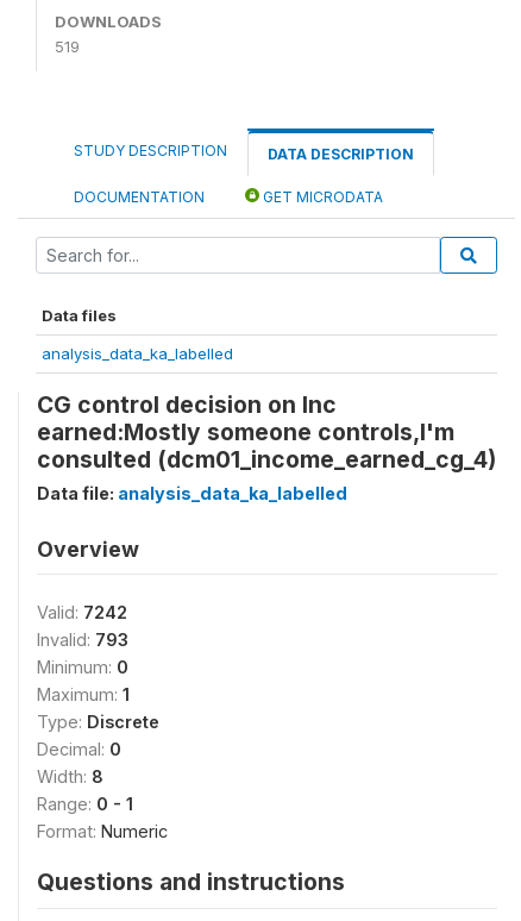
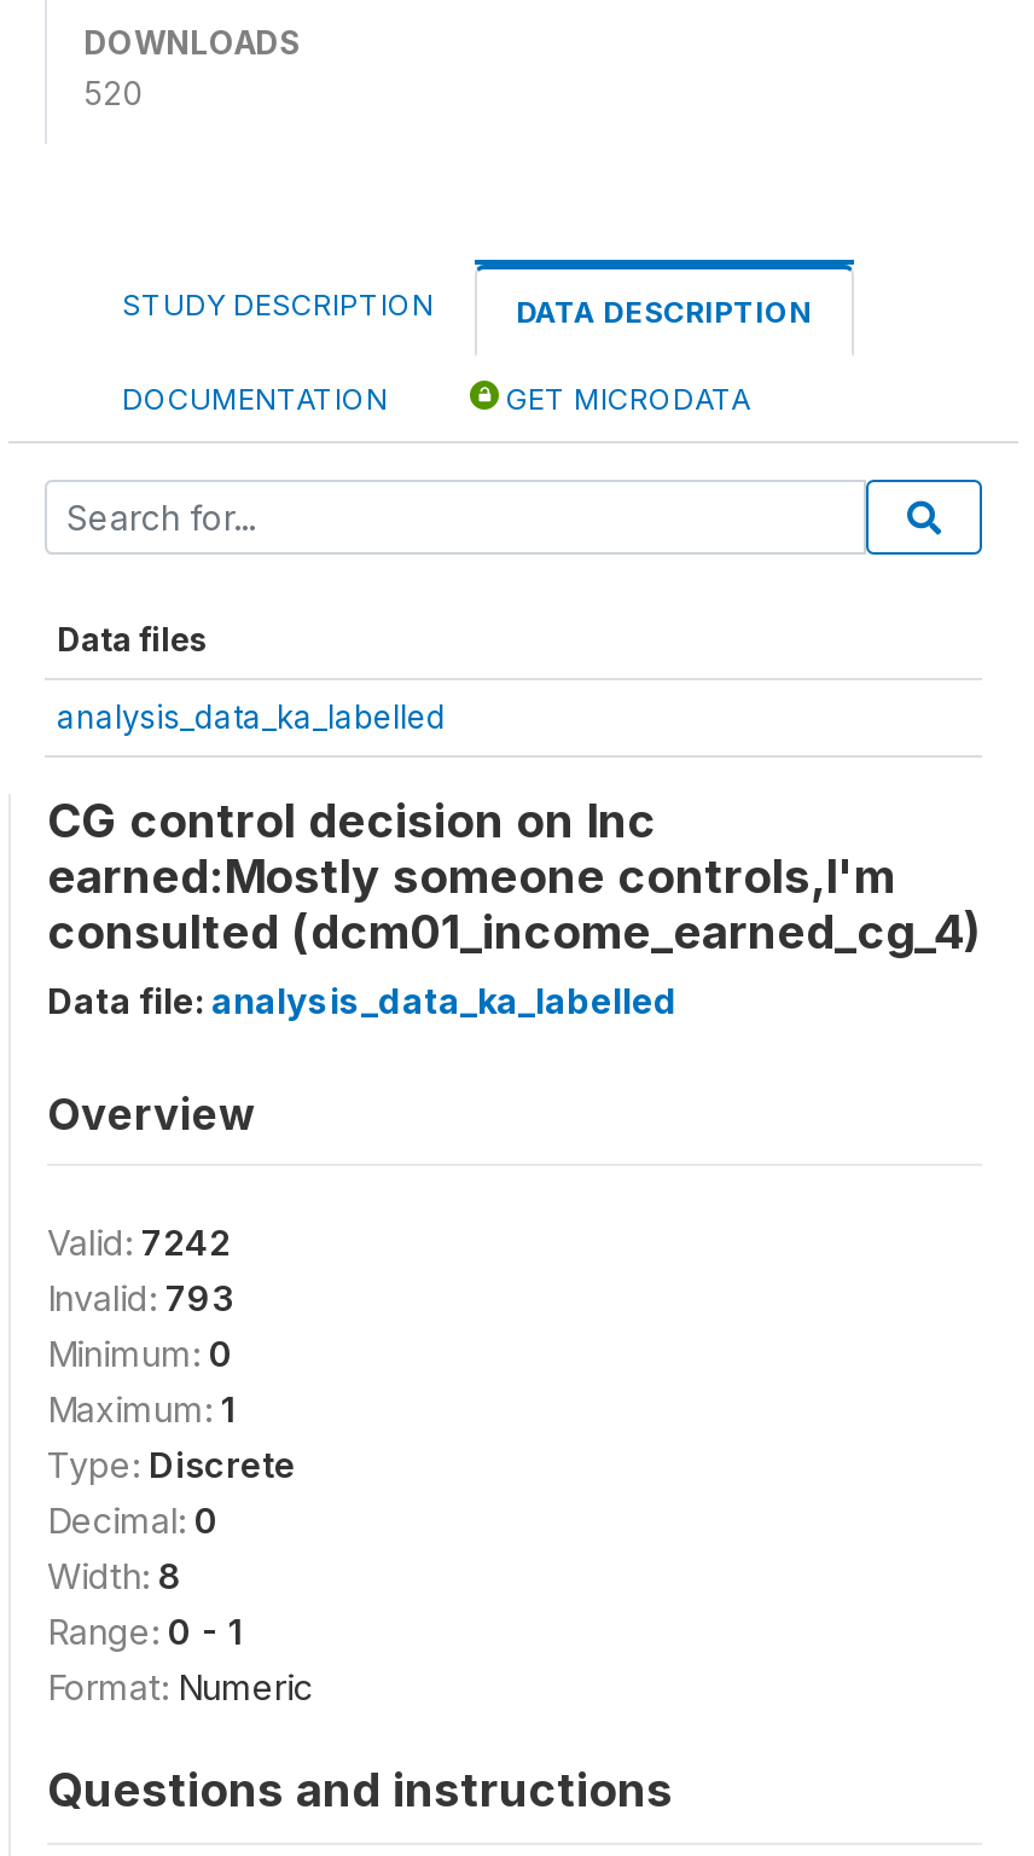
- 519
+ 520
